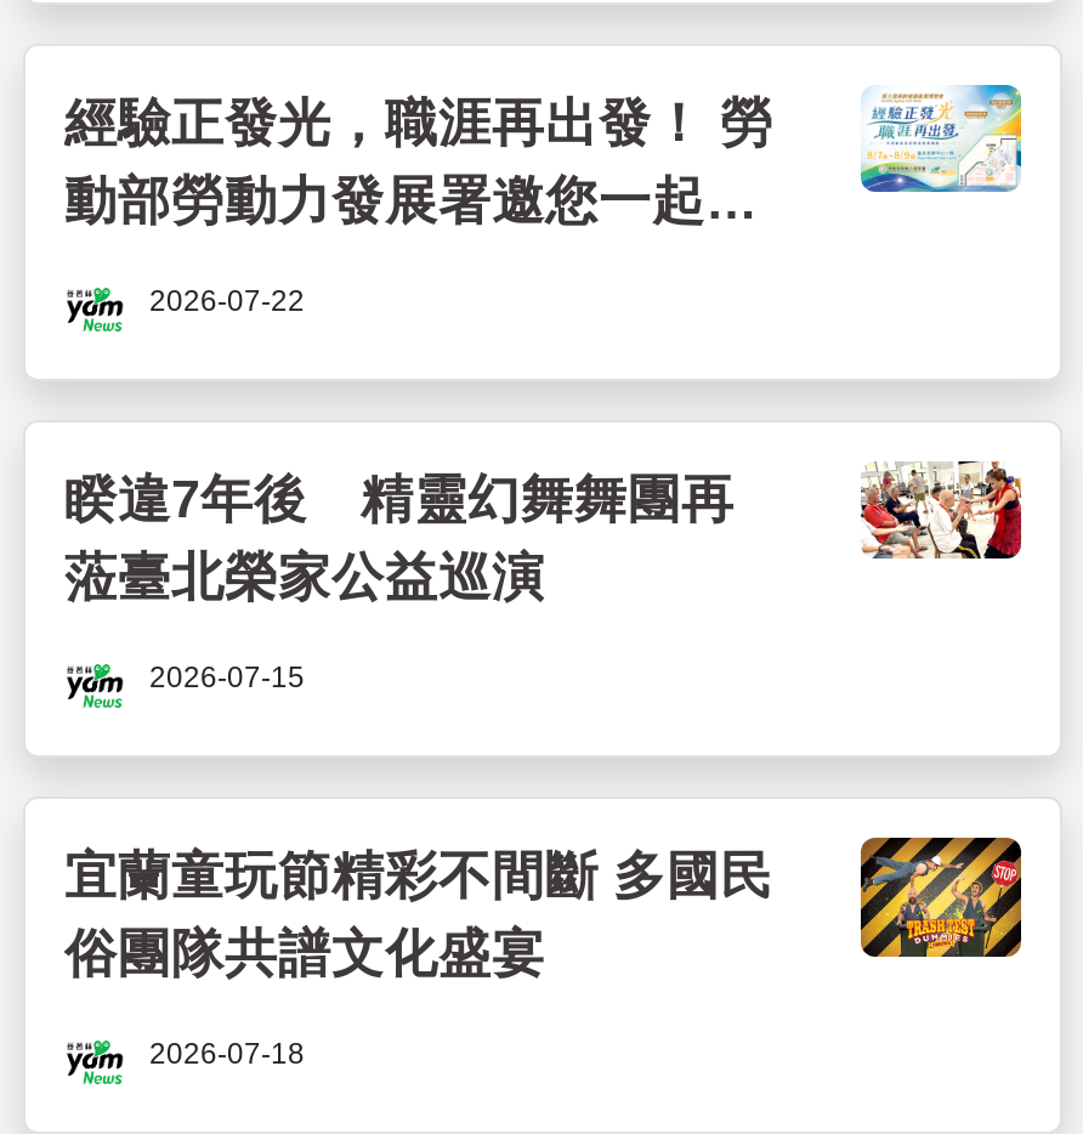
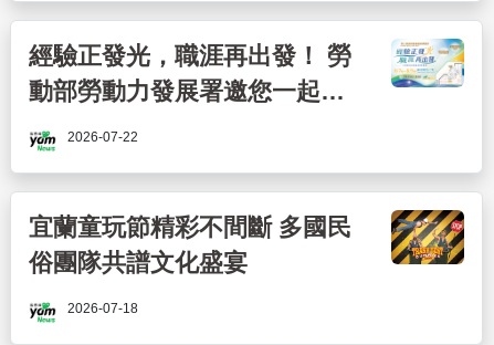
- 睽違7年後 精靈幻舞舞團再
- 蒞臺北榮家公益巡演
- 2026-07-15

- [image]
